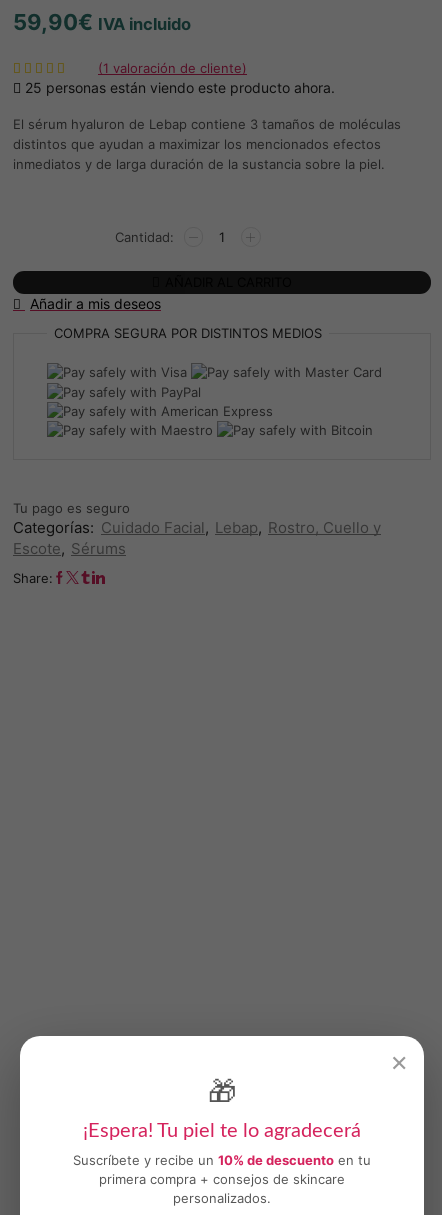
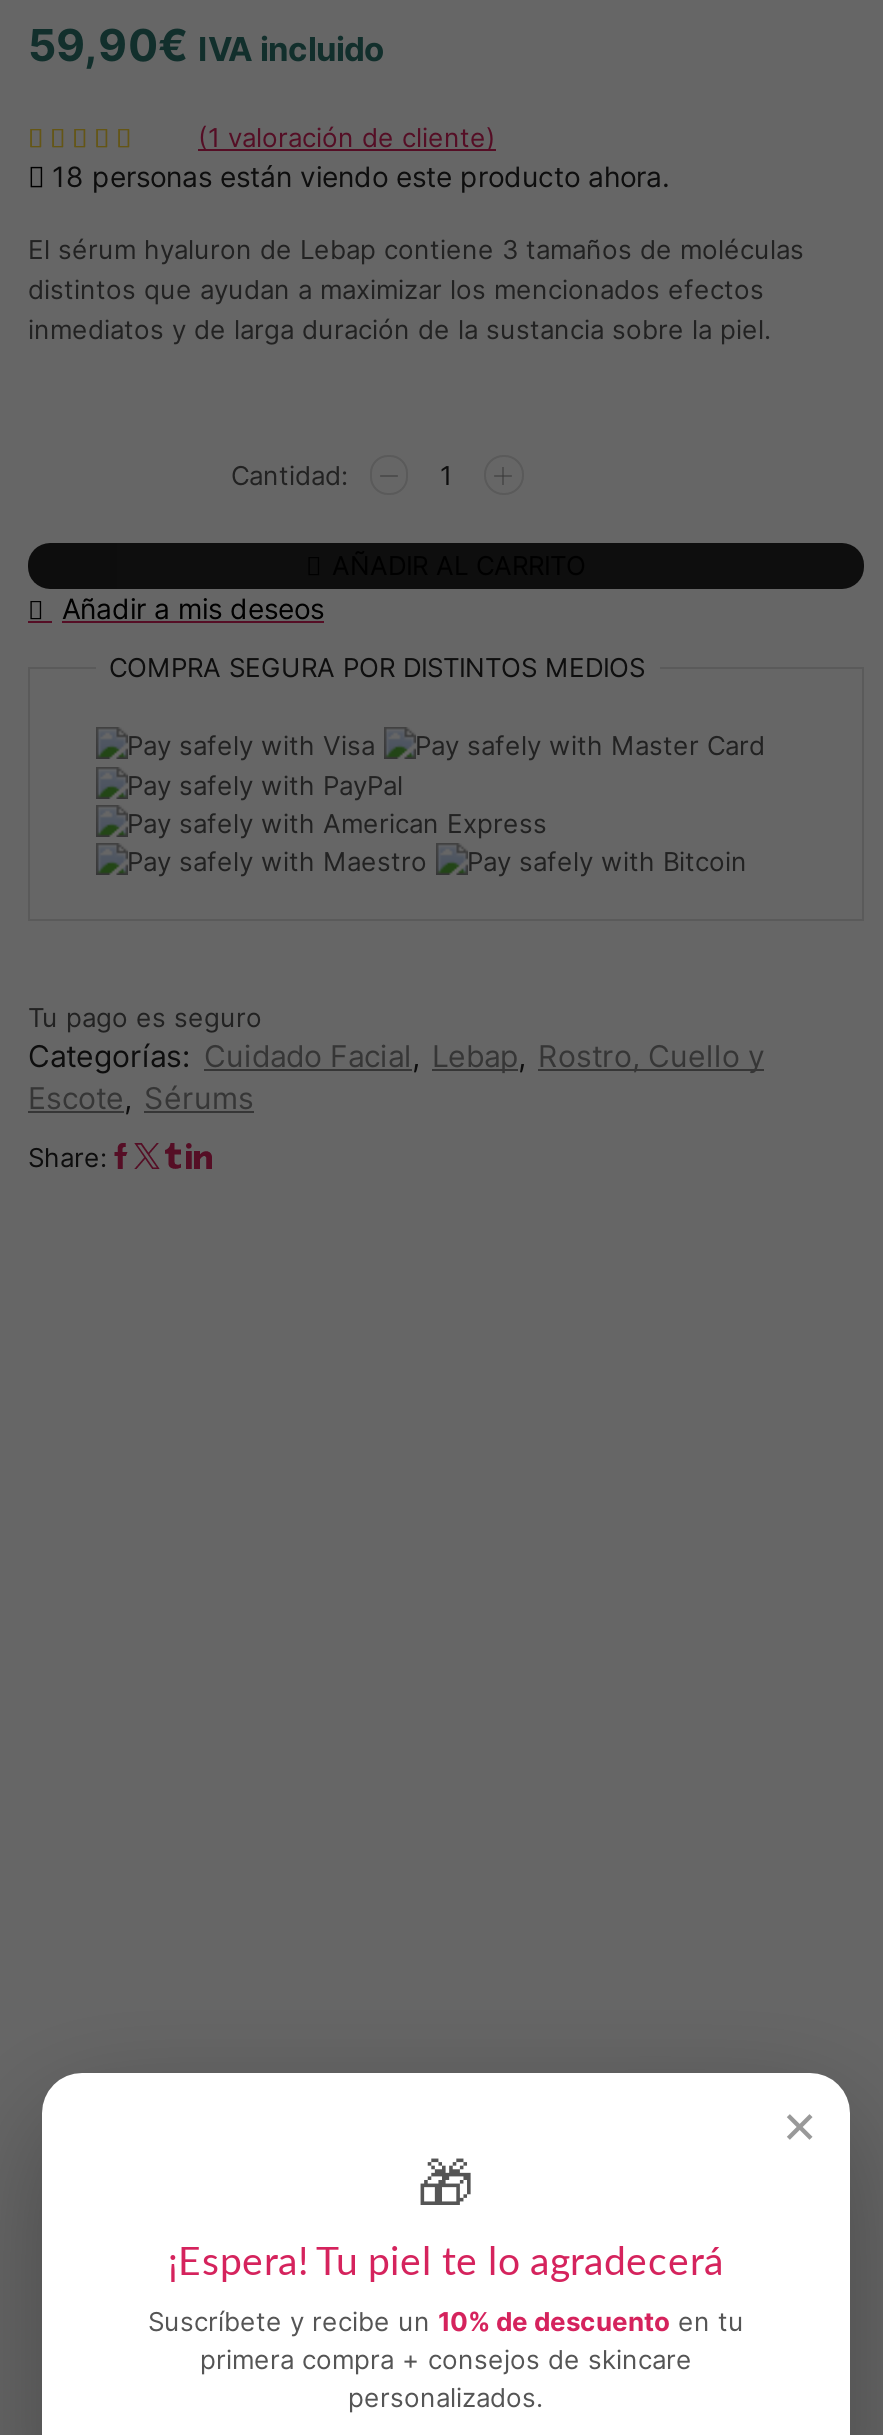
- 25 personas están viendo este producto ahora.
+ 18 personas están viendo este producto ahora.
